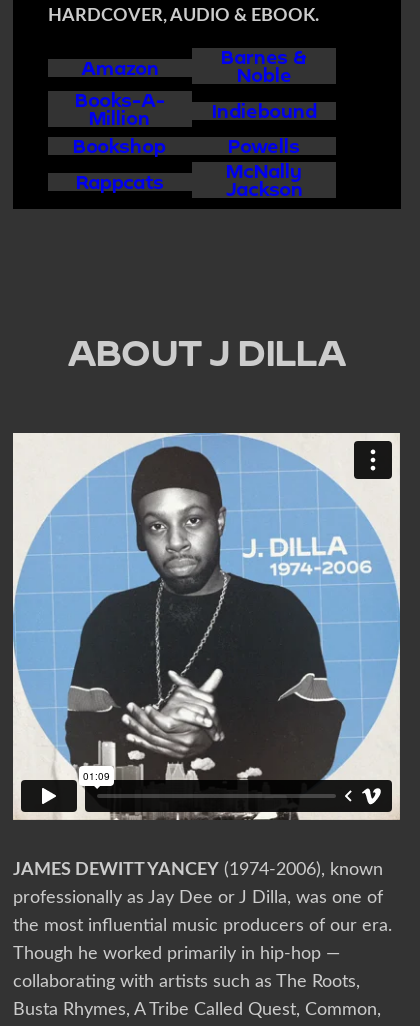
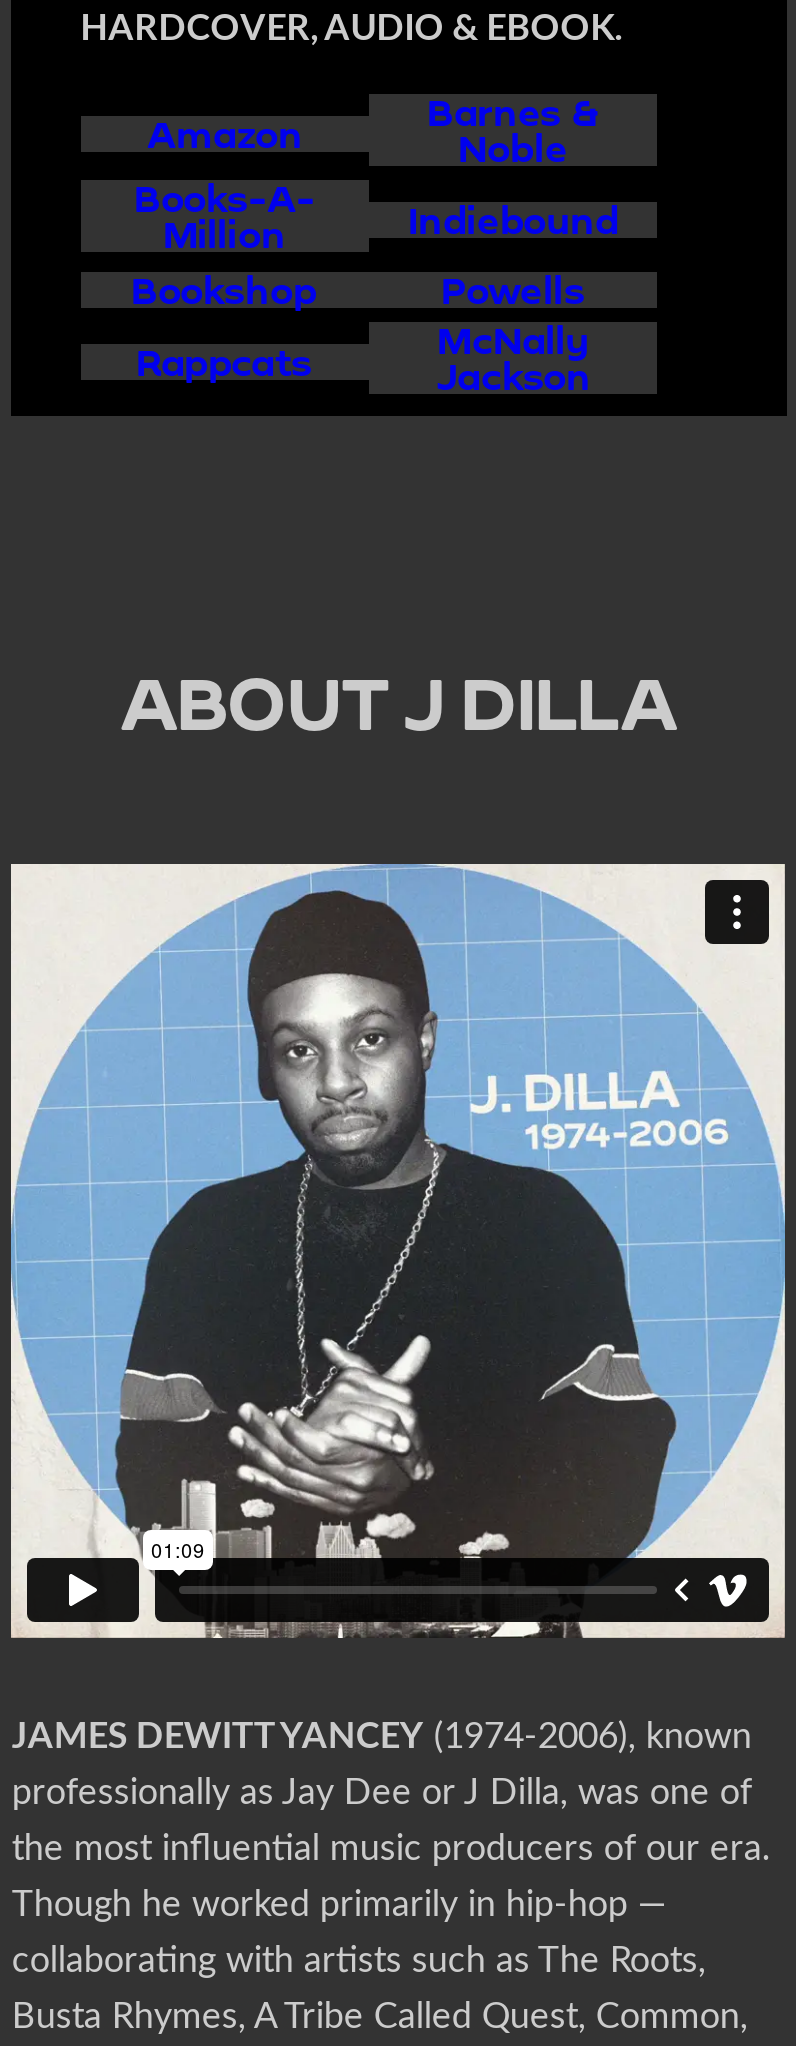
- [image]
+ [image]
